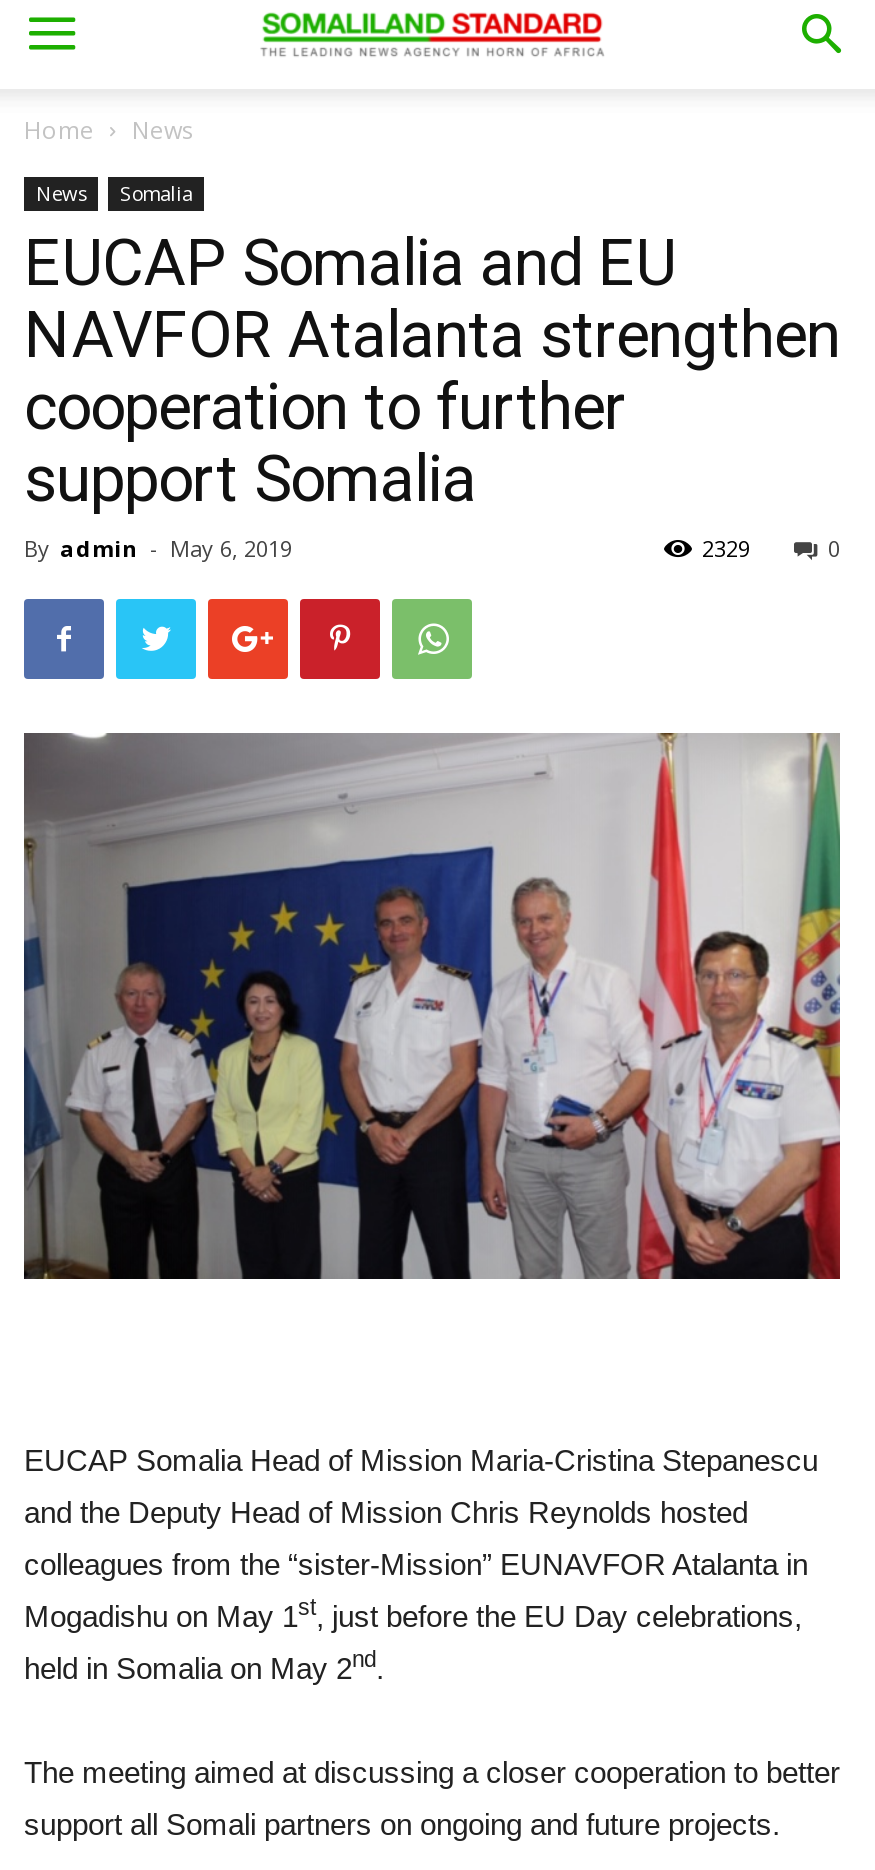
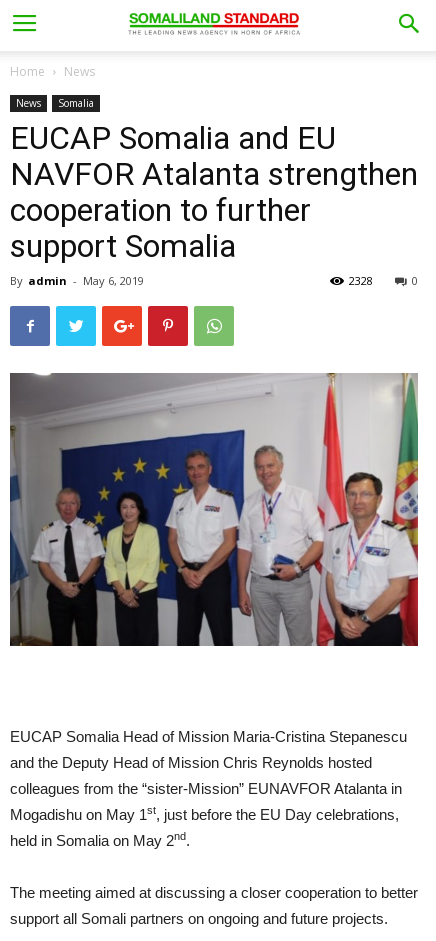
- 2329
+ 2328
